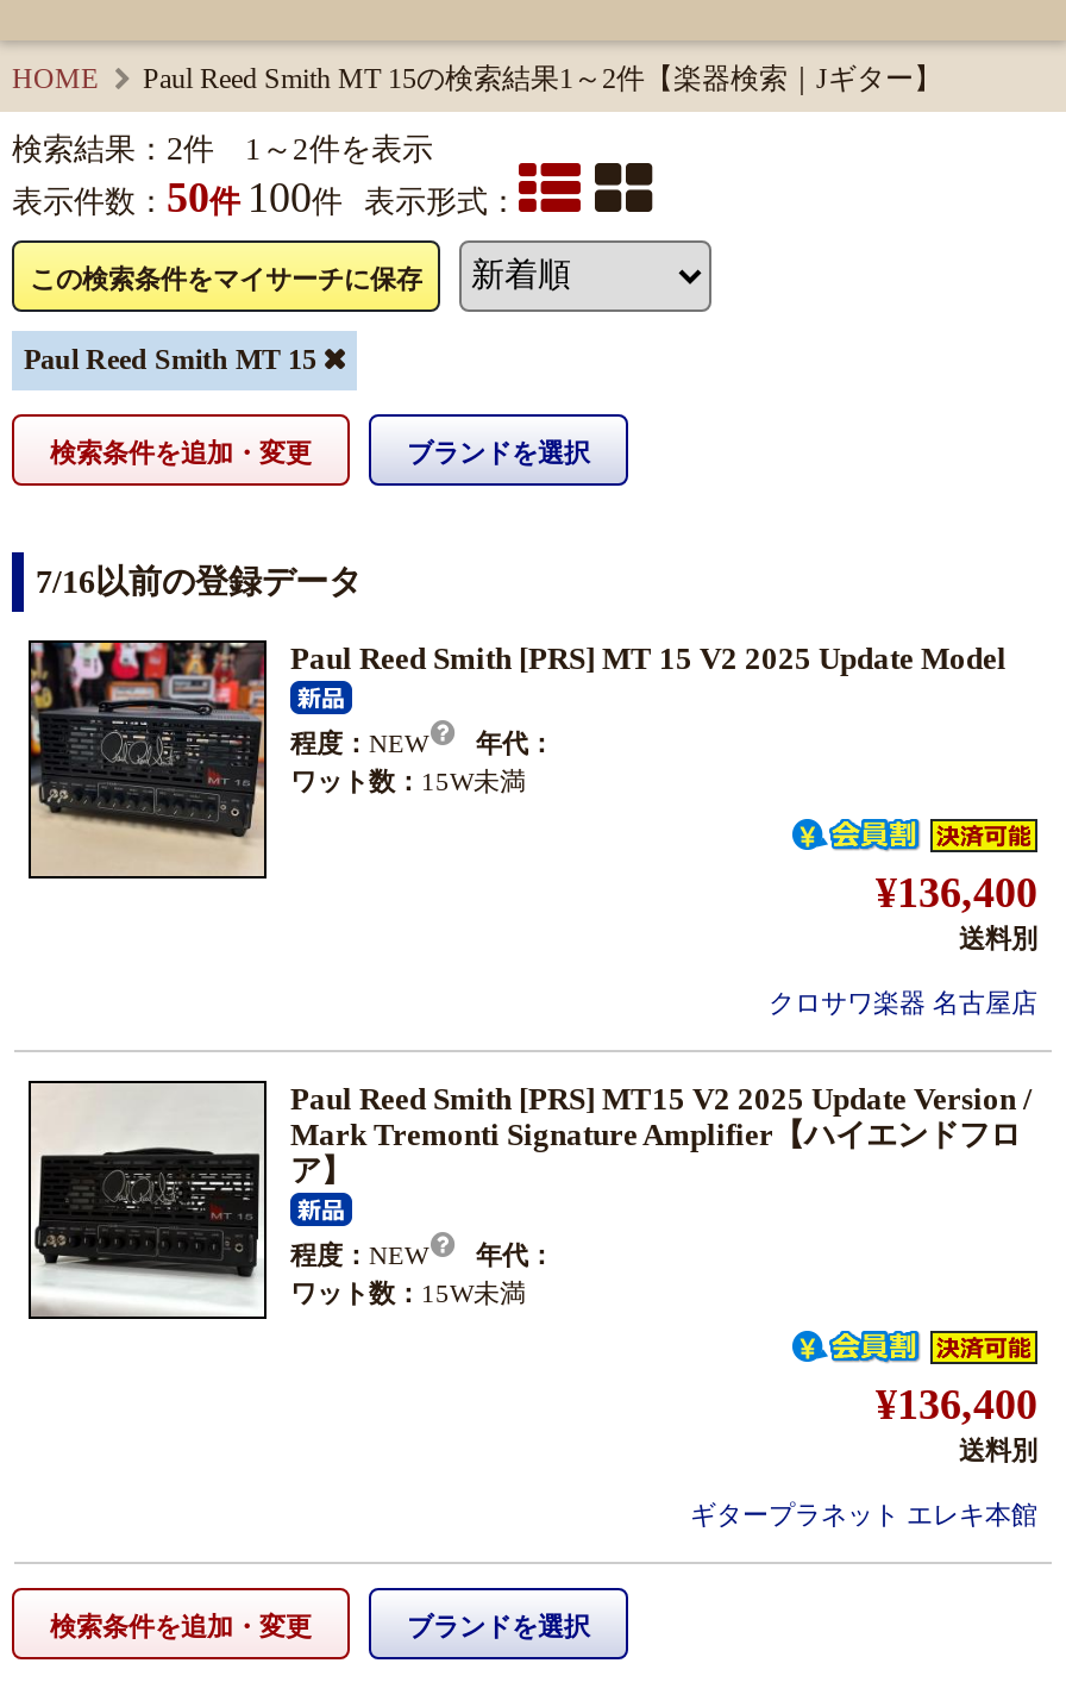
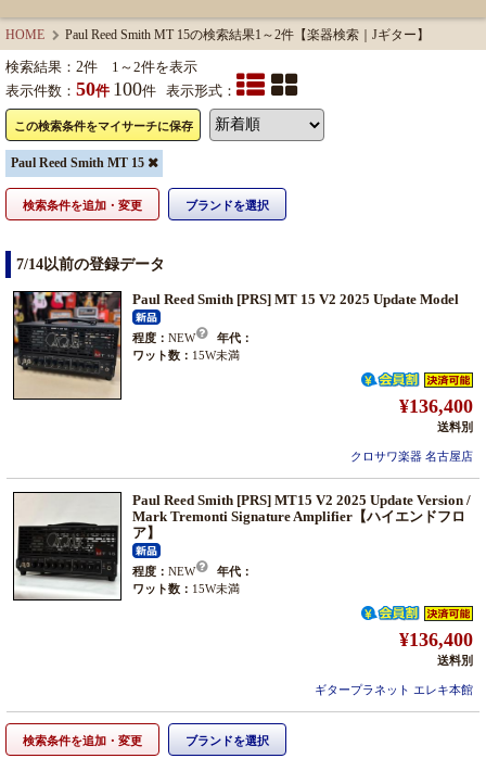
- 7/16以前の登録データ
+ 7/14以前の登録データ
